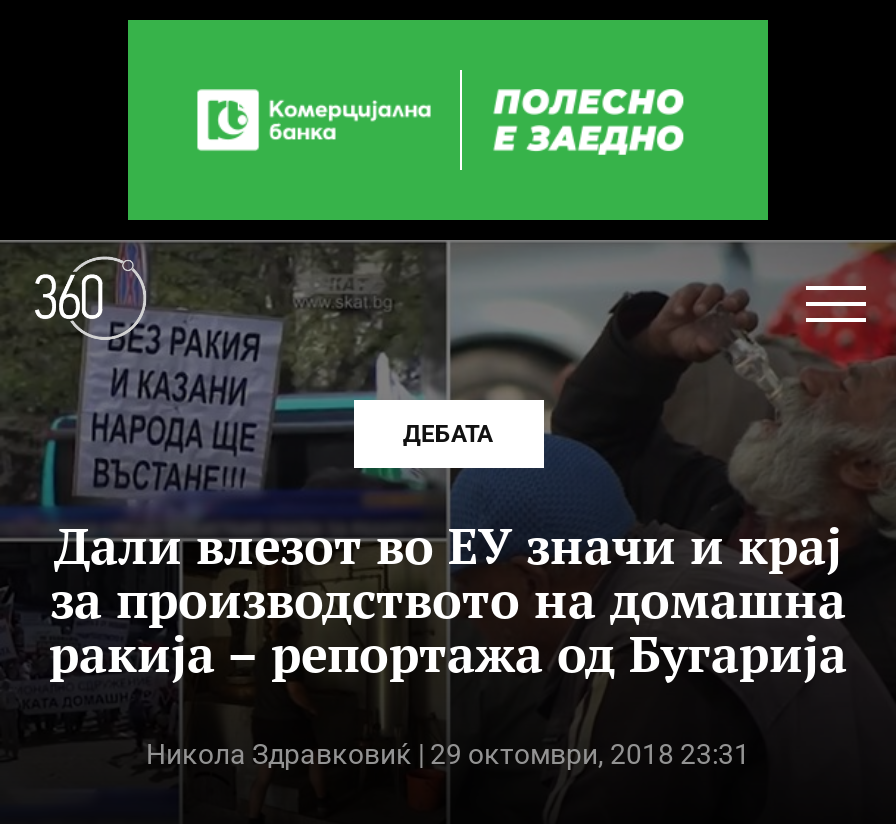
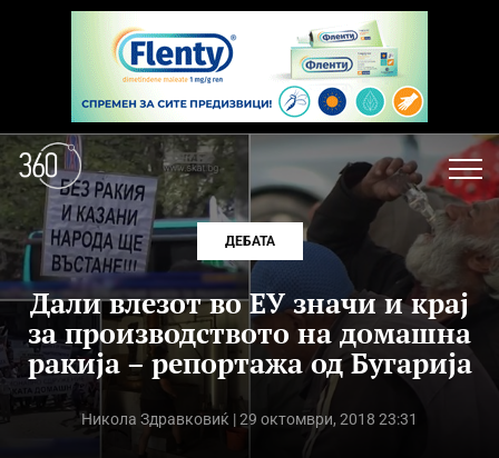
- [image]
+ [image]
